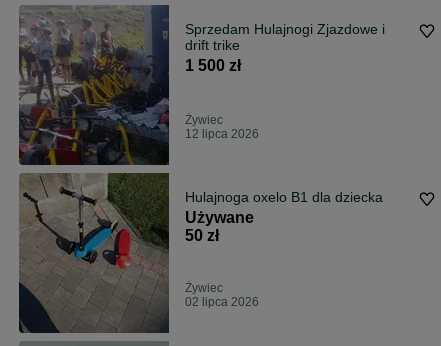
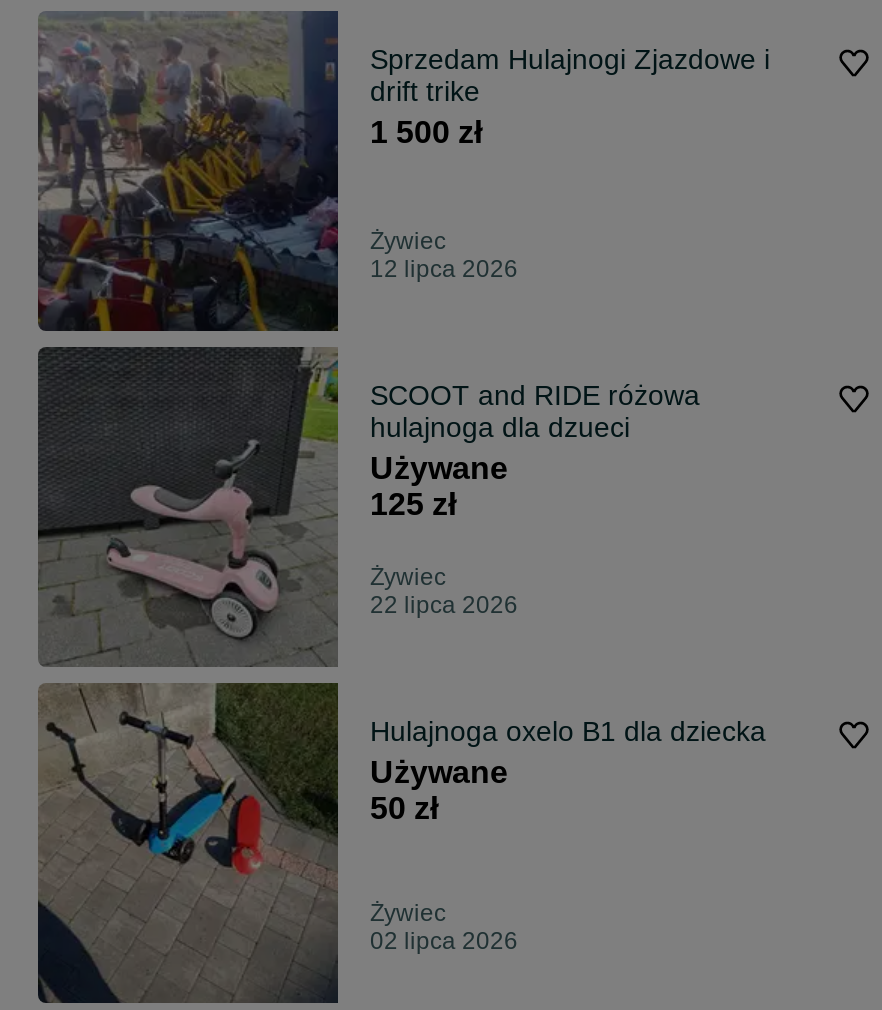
+ [image]
+ SCOOT and RIDE różowa
+ hulajnoga dla dzueci
+ Używane
+ 125 zł
+ Żywiec
+ 22 lipca 2026
